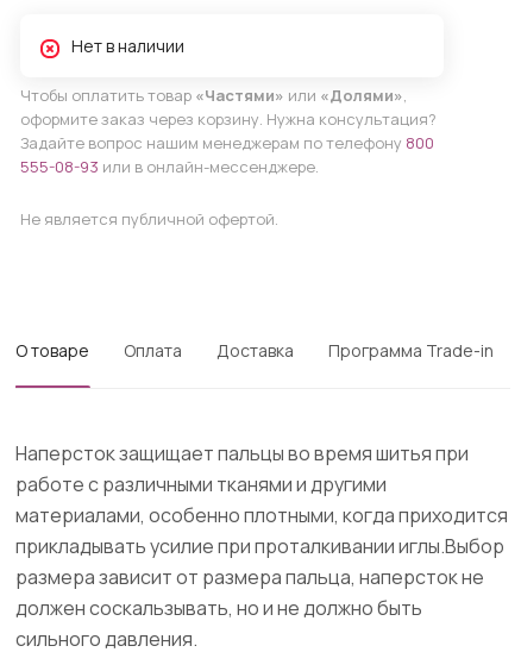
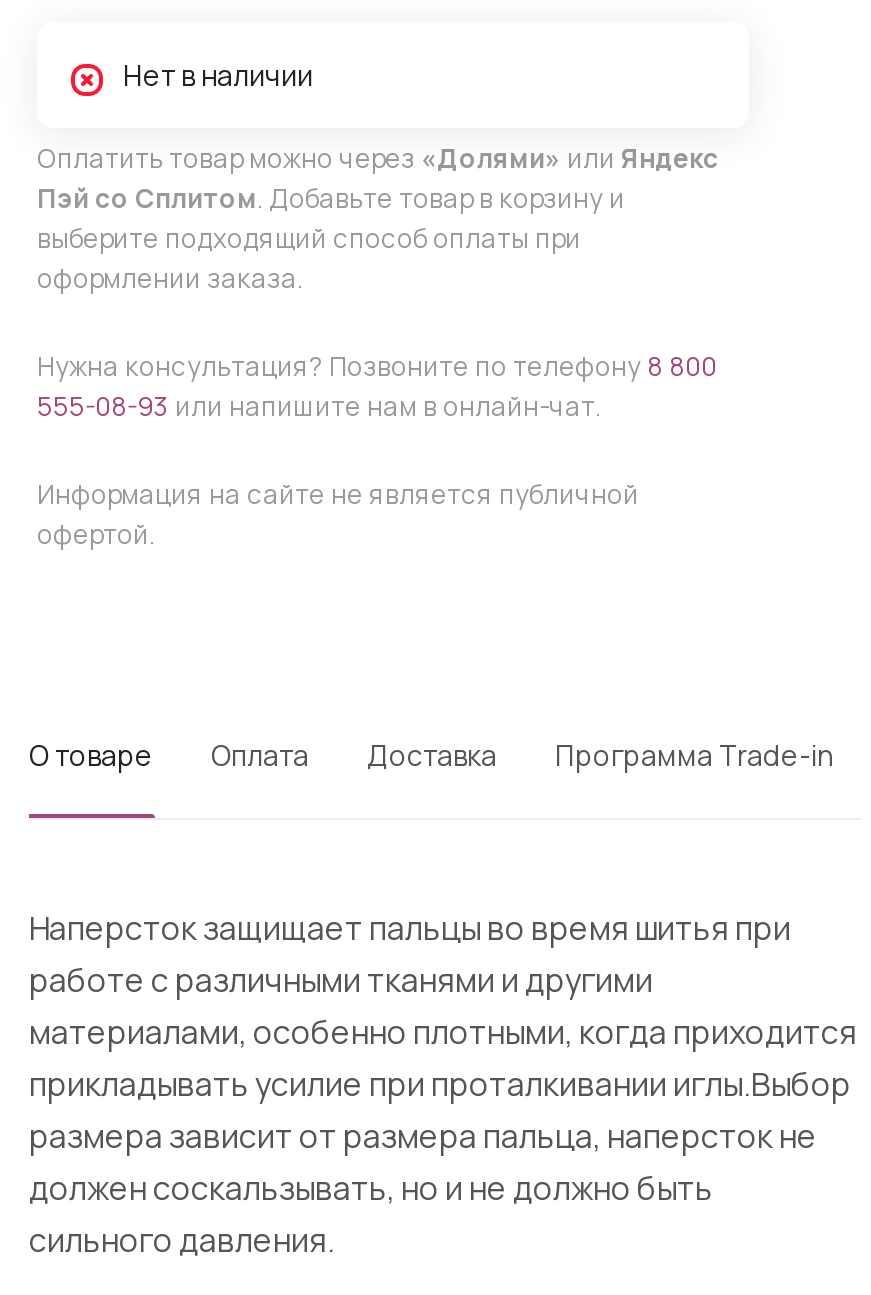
- Чтобы оплатить товар «Частями» или «Долями»,
- оформите заказ через корзину. Нужна консультация?
- Задайте вопрос нашим менеджерам по телефону 800
- 555-08-93 или в онлайн-мессенджере.
- Не является публичной офертой.
+ Оплатить товар можно через «Долями» или Яндекс
+ Пэй со Сплитом. Добавьте товар в корзину и
+ выберите подходящий способ оплаты при
+ оформлении заказа.
+ Нужна консультация? Позвоните по телефону 8 800
+ 555-08-93 или напишите нам в онлайн-чат.
+ Информация на сайте не является публичной
+ офертой.
